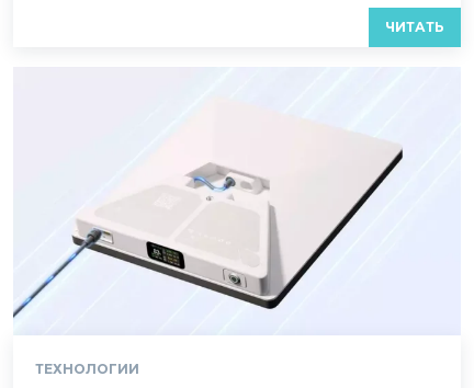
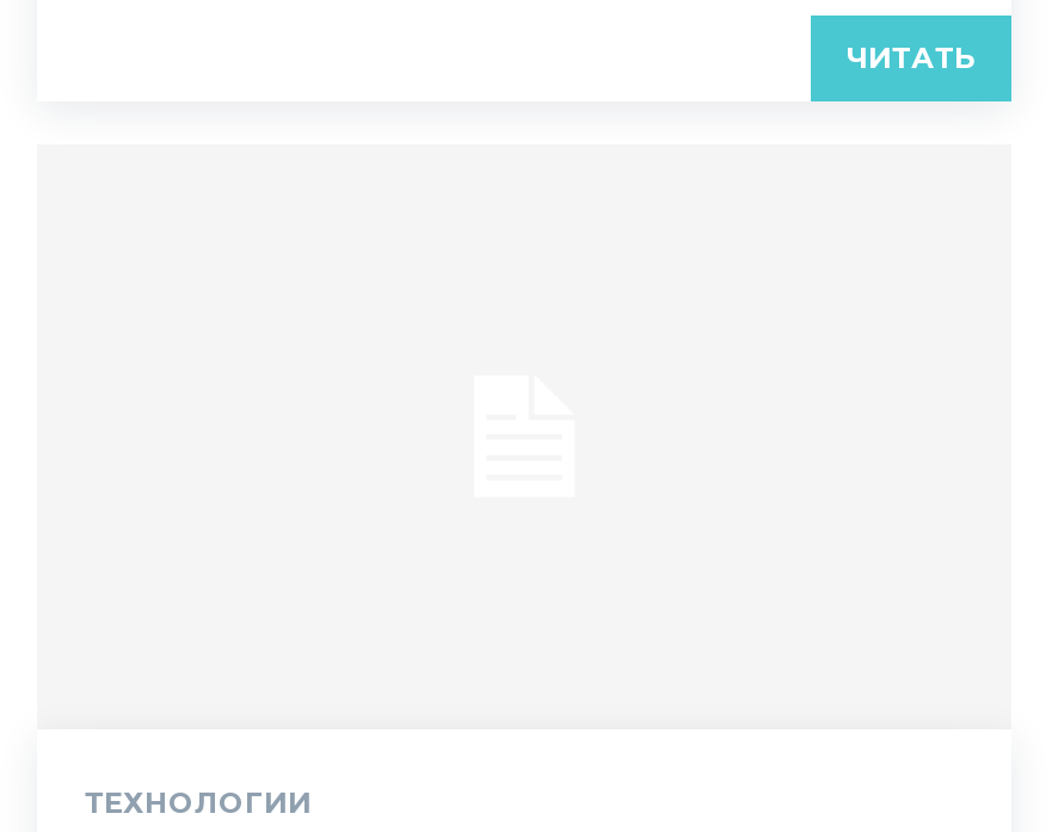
- [image]
